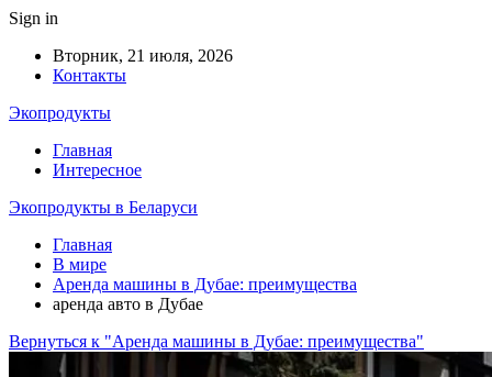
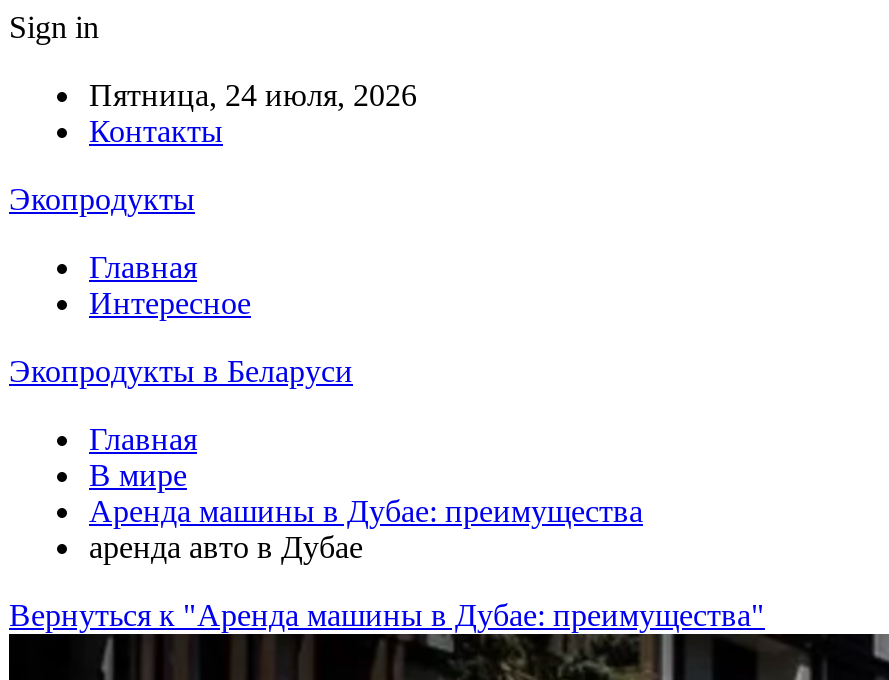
- Вторник, 21 июля, 2026
+ Пятница, 24 июля, 2026
